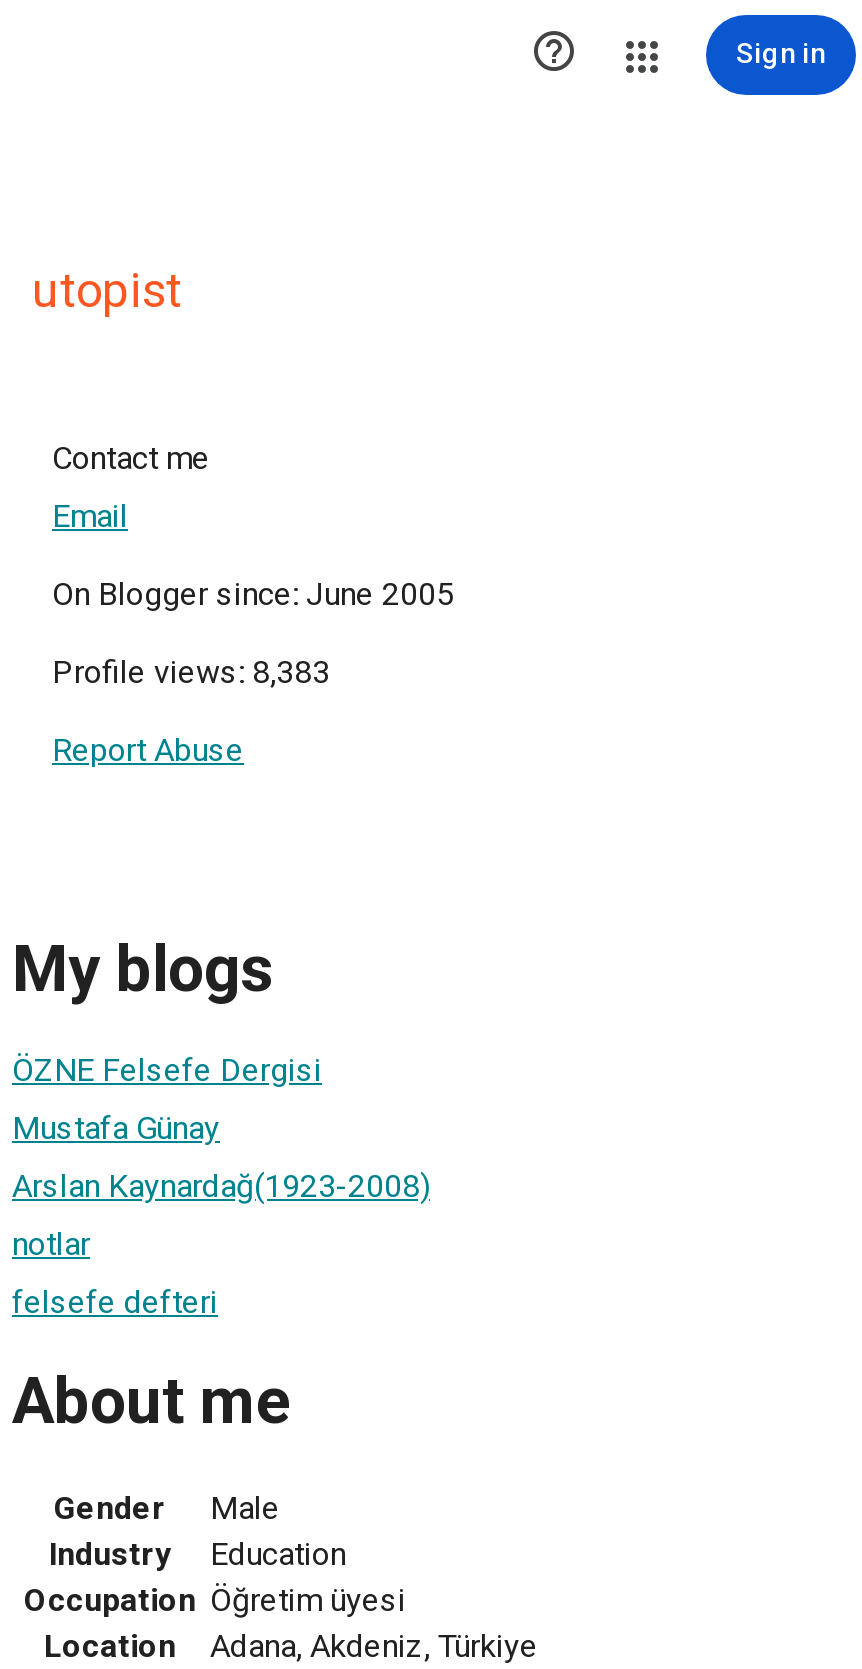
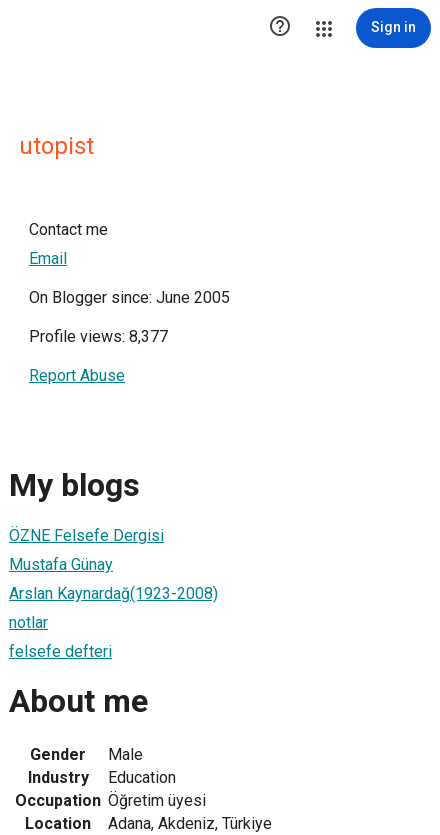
- Profile views: 8,383
+ Profile views: 8,377
